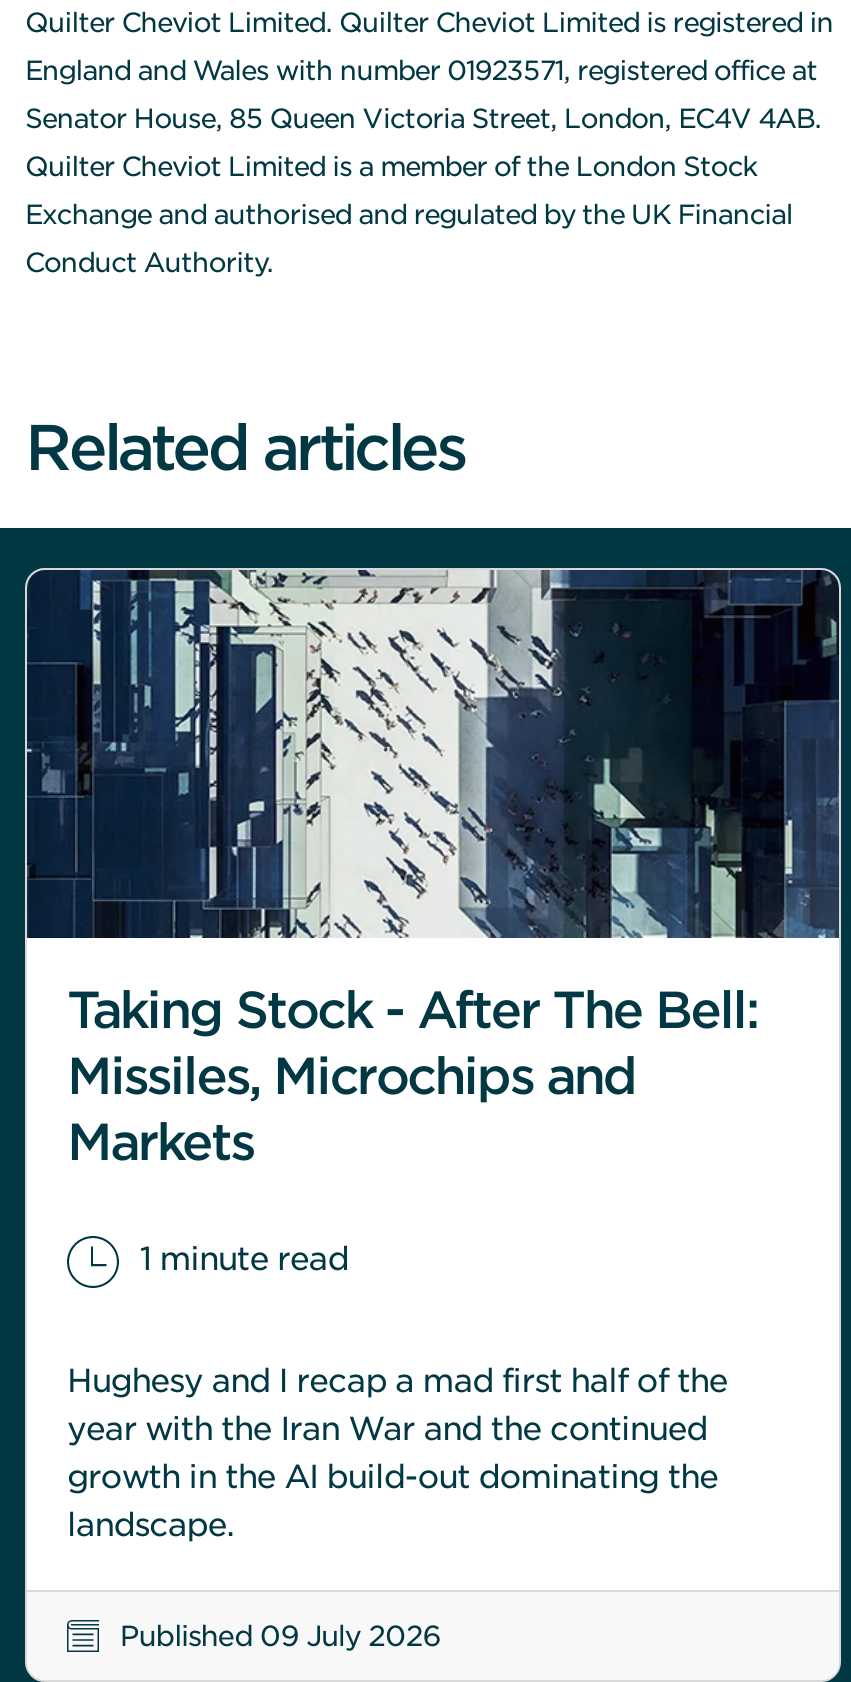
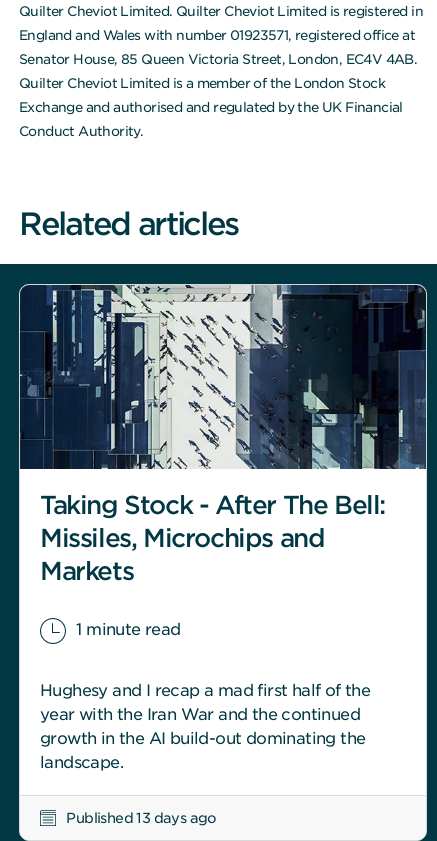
- Published 09 July 2026
+ Published 13 days ago
